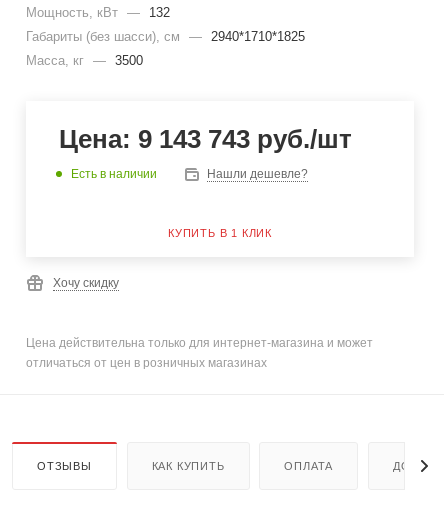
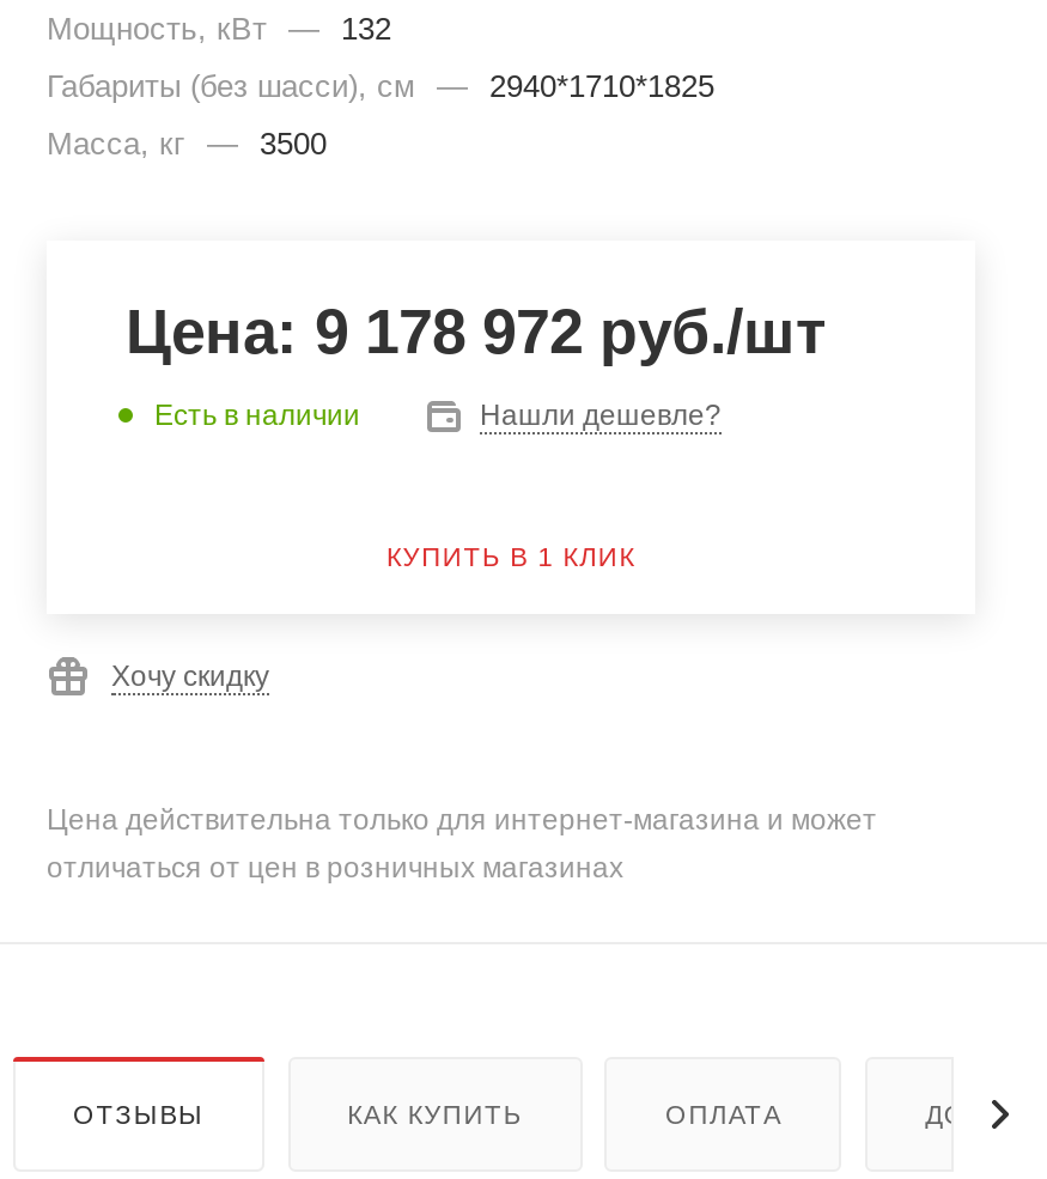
- Цена: 9 143 743 руб./шт
+ Цена: 9 178 972 руб./шт
